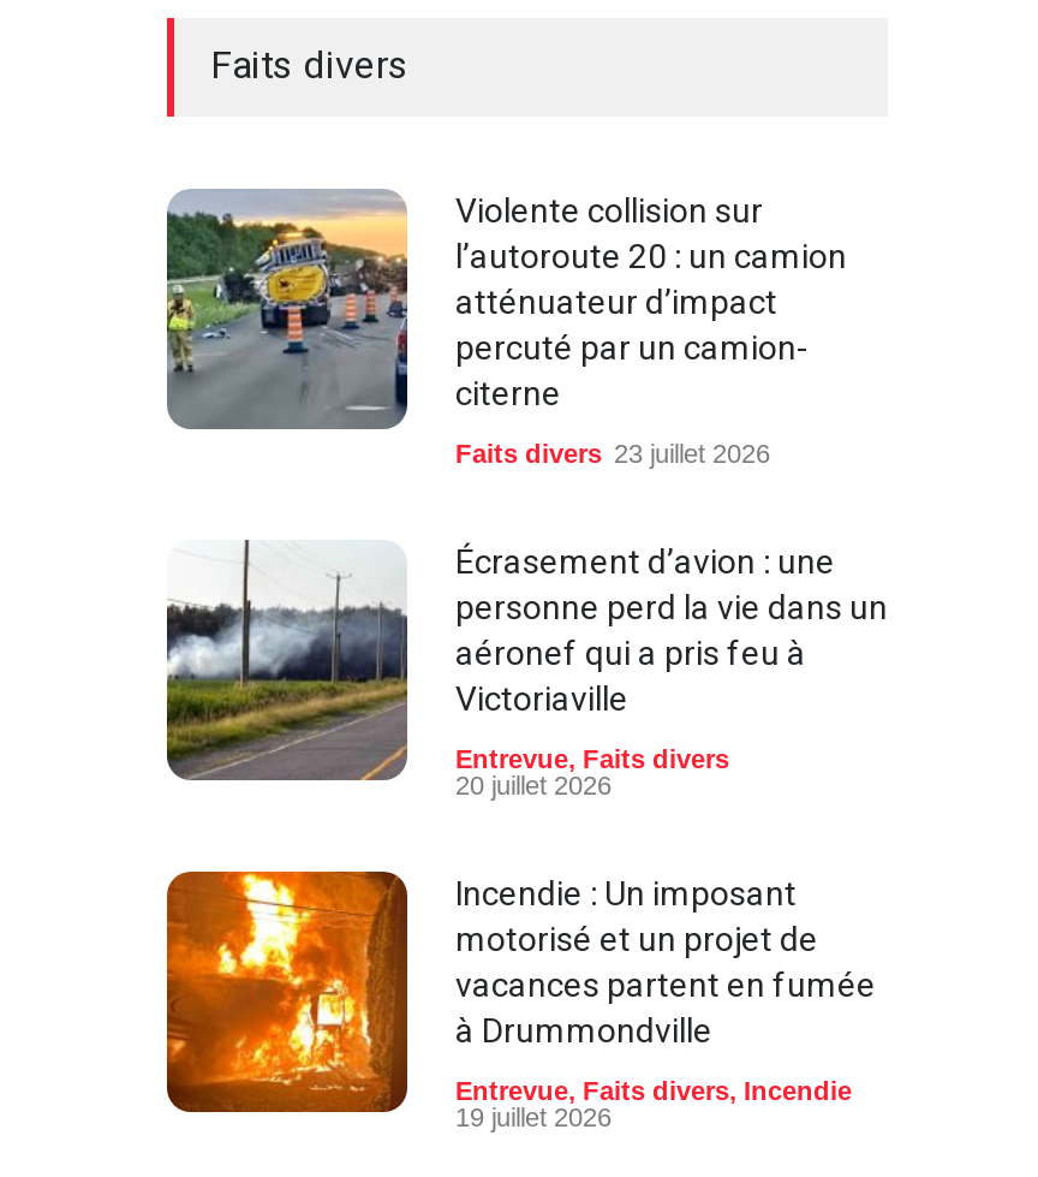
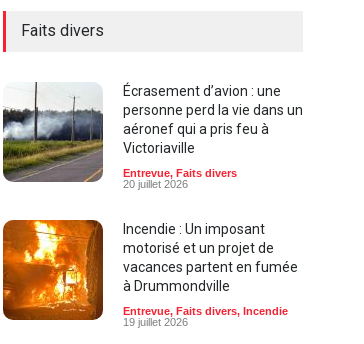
- [image]
- Violente collision sur
- l’autoroute 20 : un camion
- atténuateur d’impact
- percuté par un camion-
- citerne
- Faits divers 23 juillet 2026
